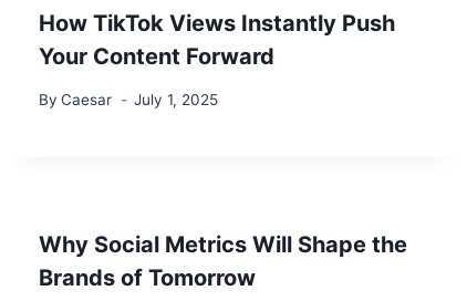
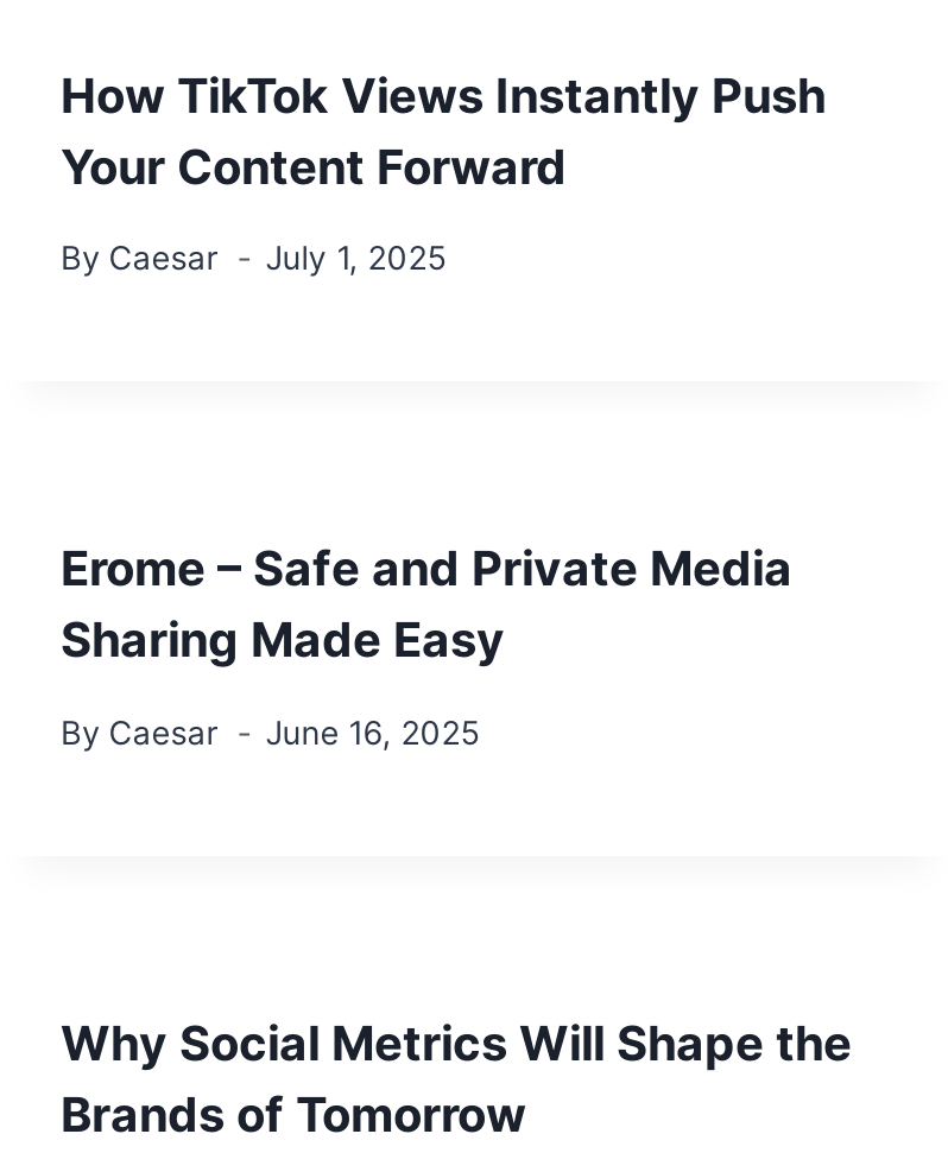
+ Erome – Safe and Private Media
+ Sharing Made Easy
+ By Caesar
+ June 16, 2025
